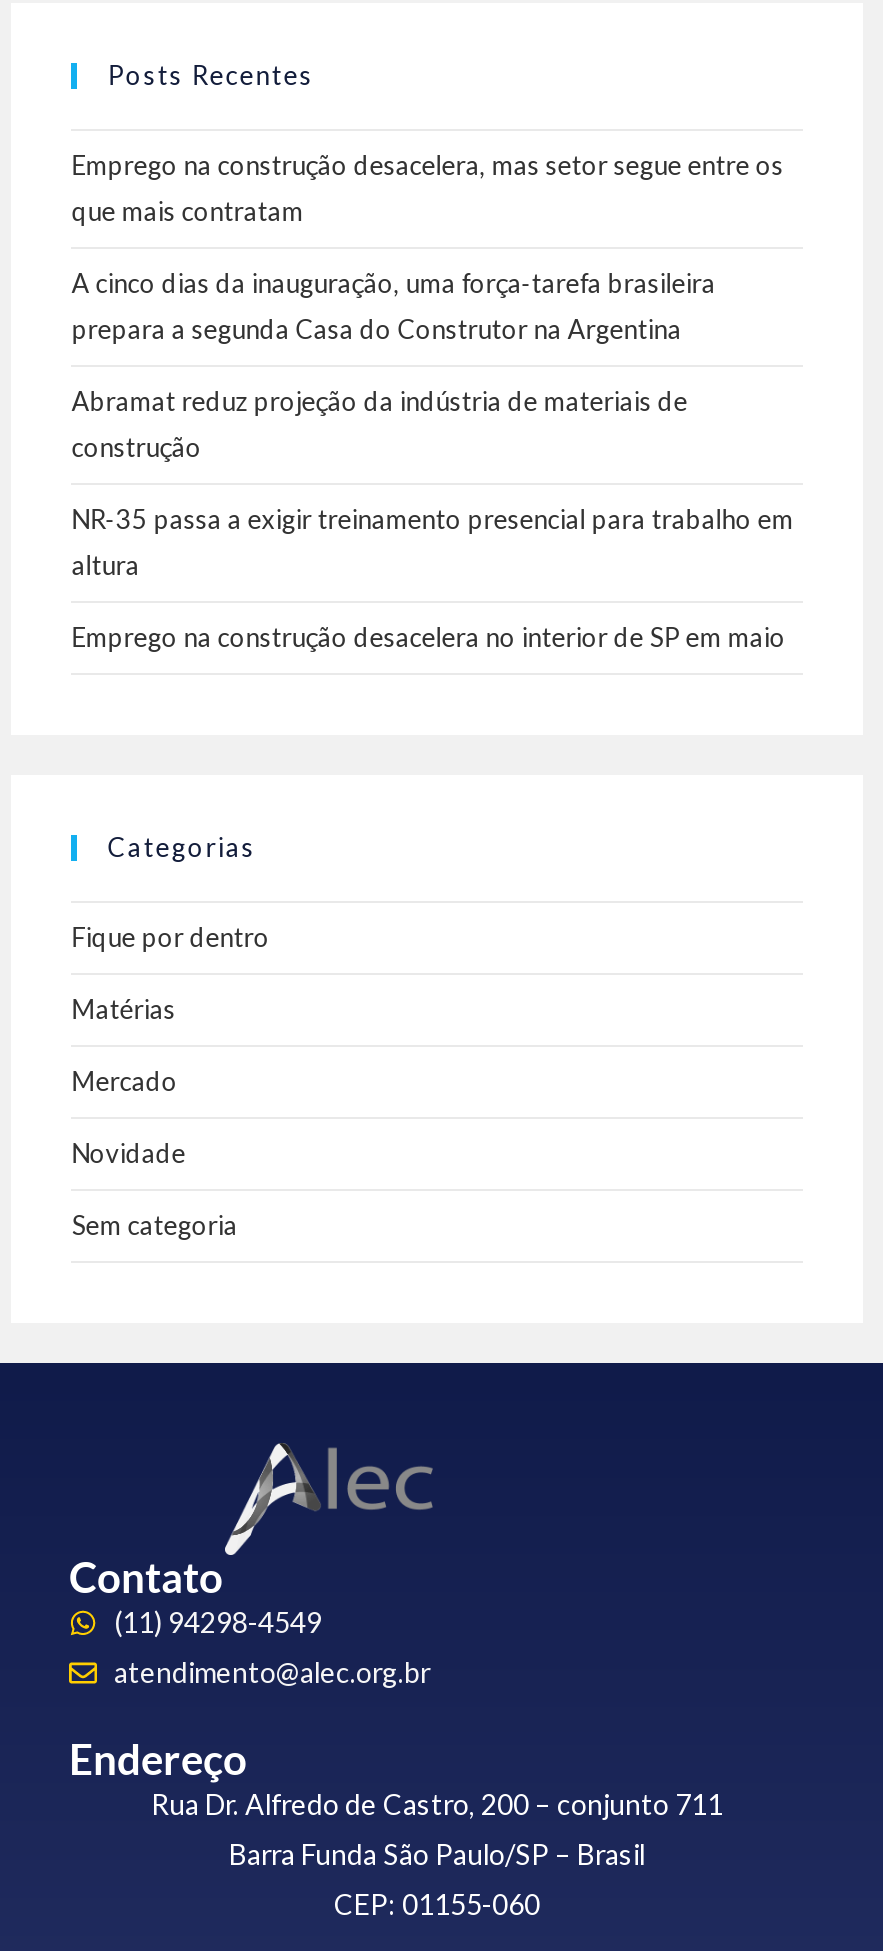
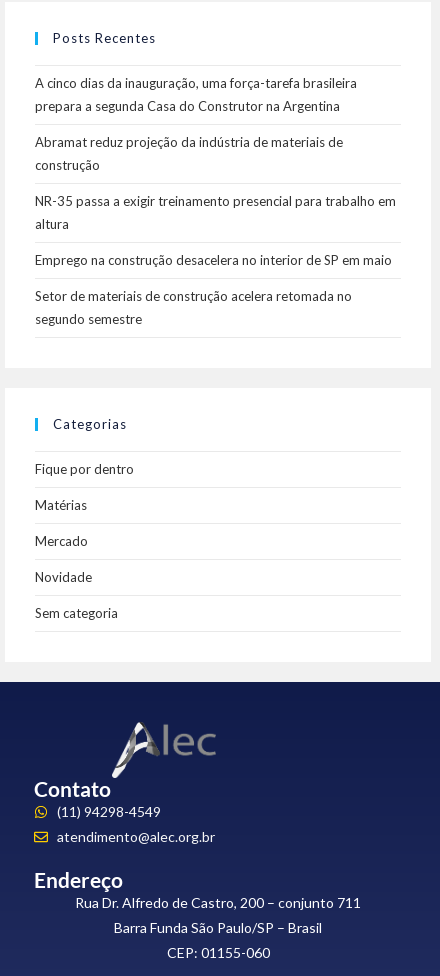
- Emprego na construção desacelera, mas setor segue entre os
- que mais contratam

moved up: A cinco dias da inauguração, uma força-tarefa brasileira | prepara a segunda Casa do Construtor na Argentina | Abramat reduz projeção da indústria de materiais de | construção | NR-35 passa a exigir treinamento presencial para trabalho em | altura | Emprego na construção desacelera no interior de SP em maio

+ Setor de materiais de construção acelera retomada no
+ segundo semestre
